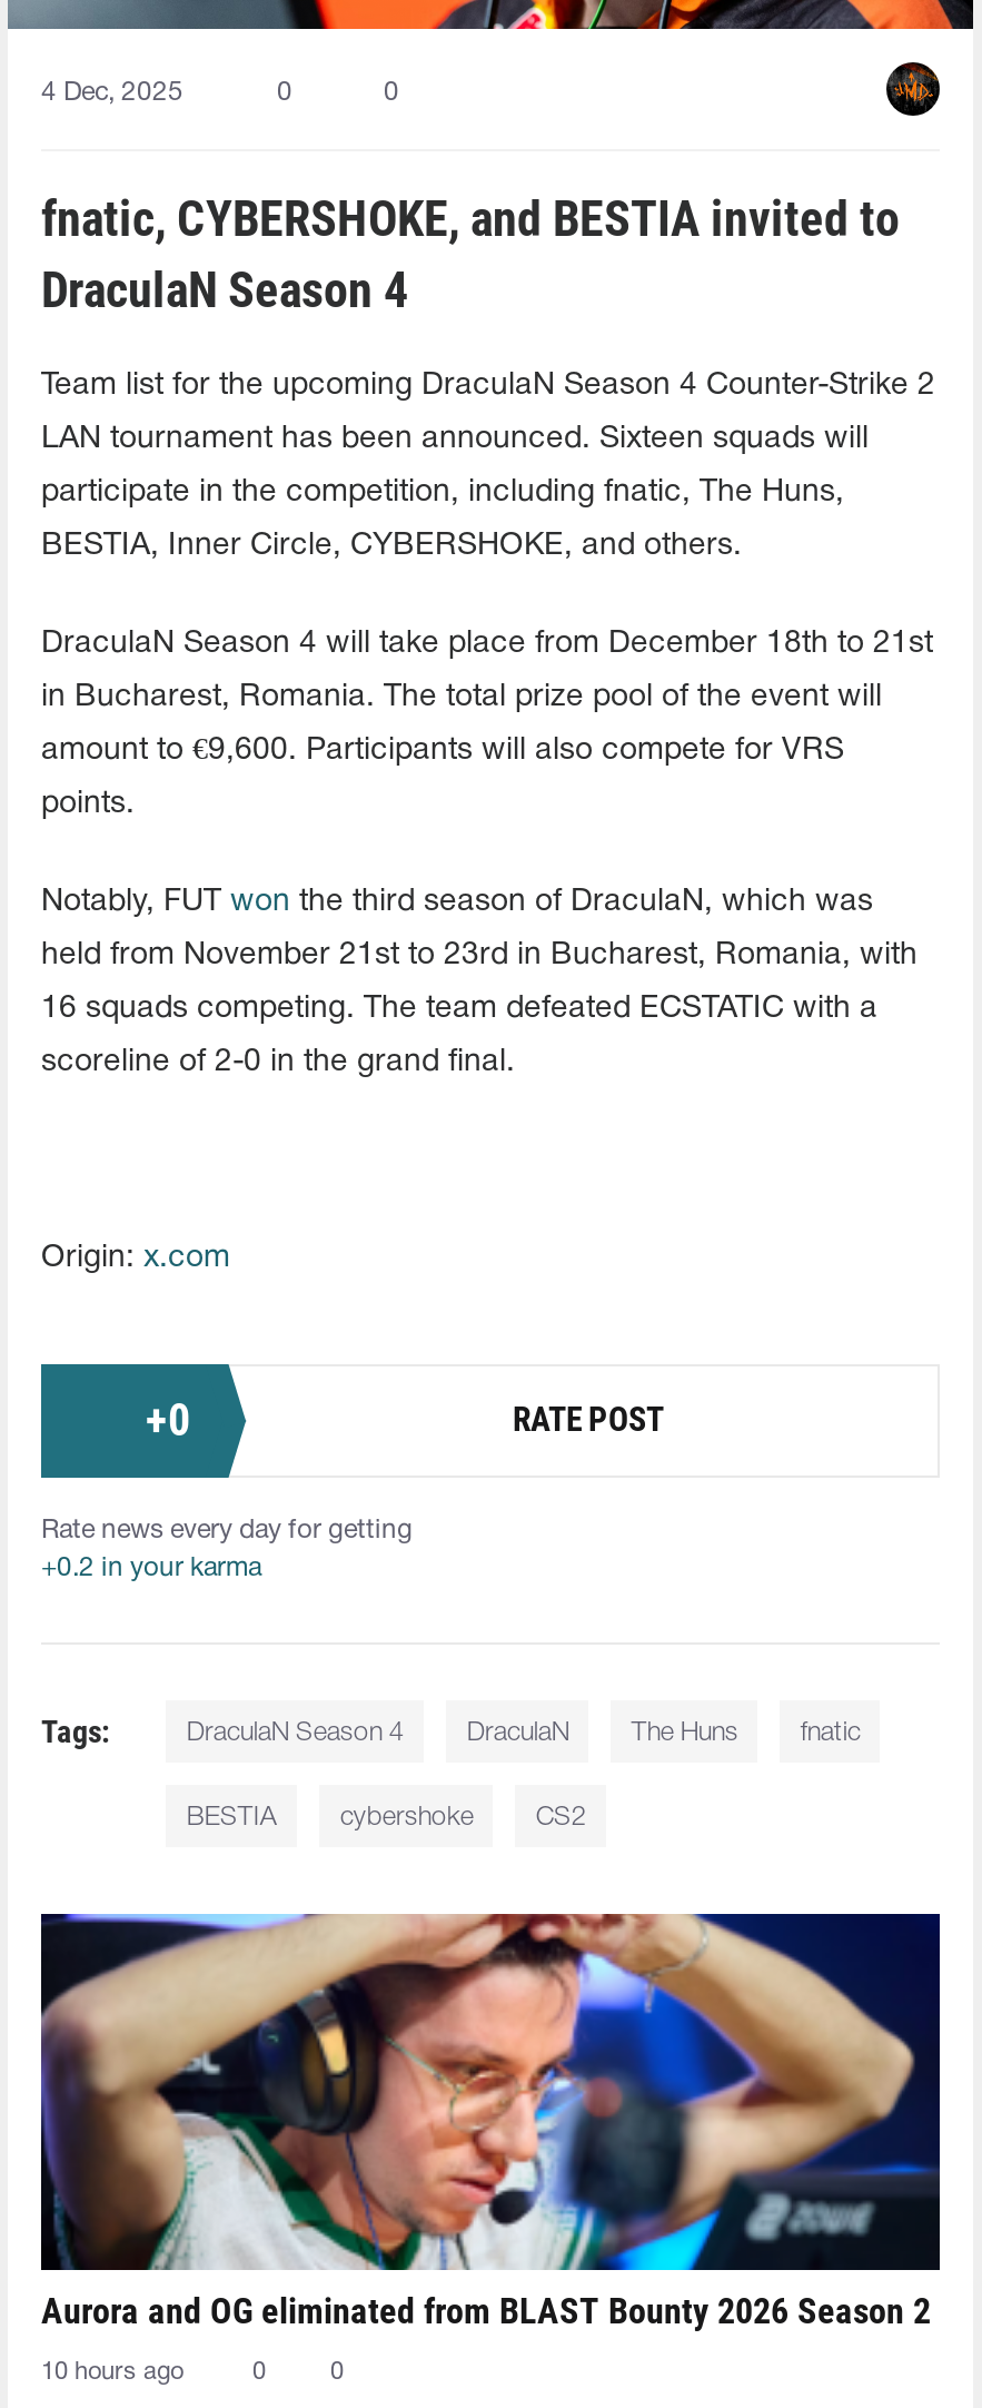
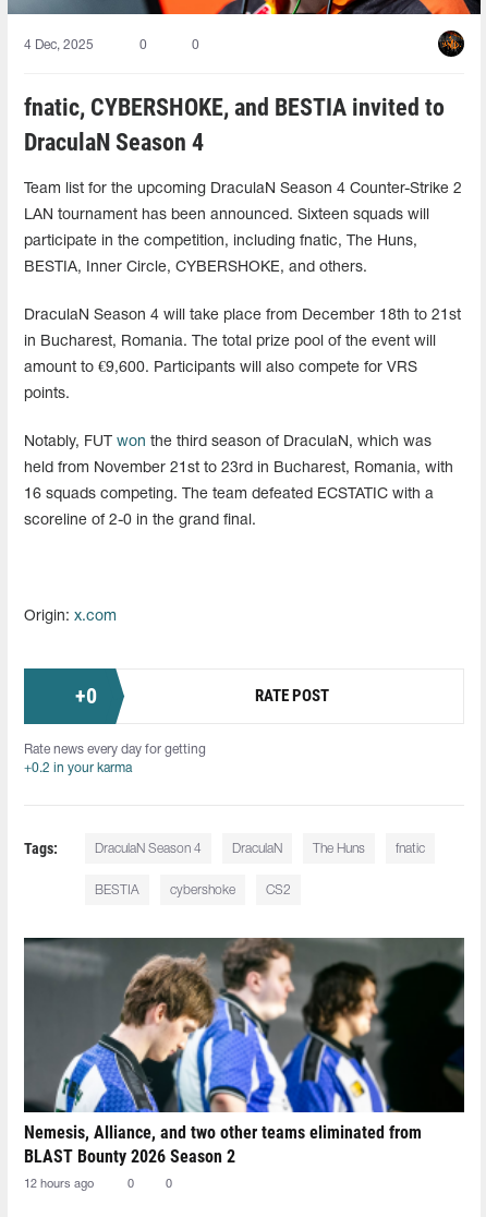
- [image]
- Aurora and OG eliminated from BLAST Bounty 2026 Season 2
+ [image]
+ Nemesis, Alliance, and two other teams eliminated from
+ BLAST Bounty 2026 Season 2

- 10 hours ago
+ 12 hours ago
